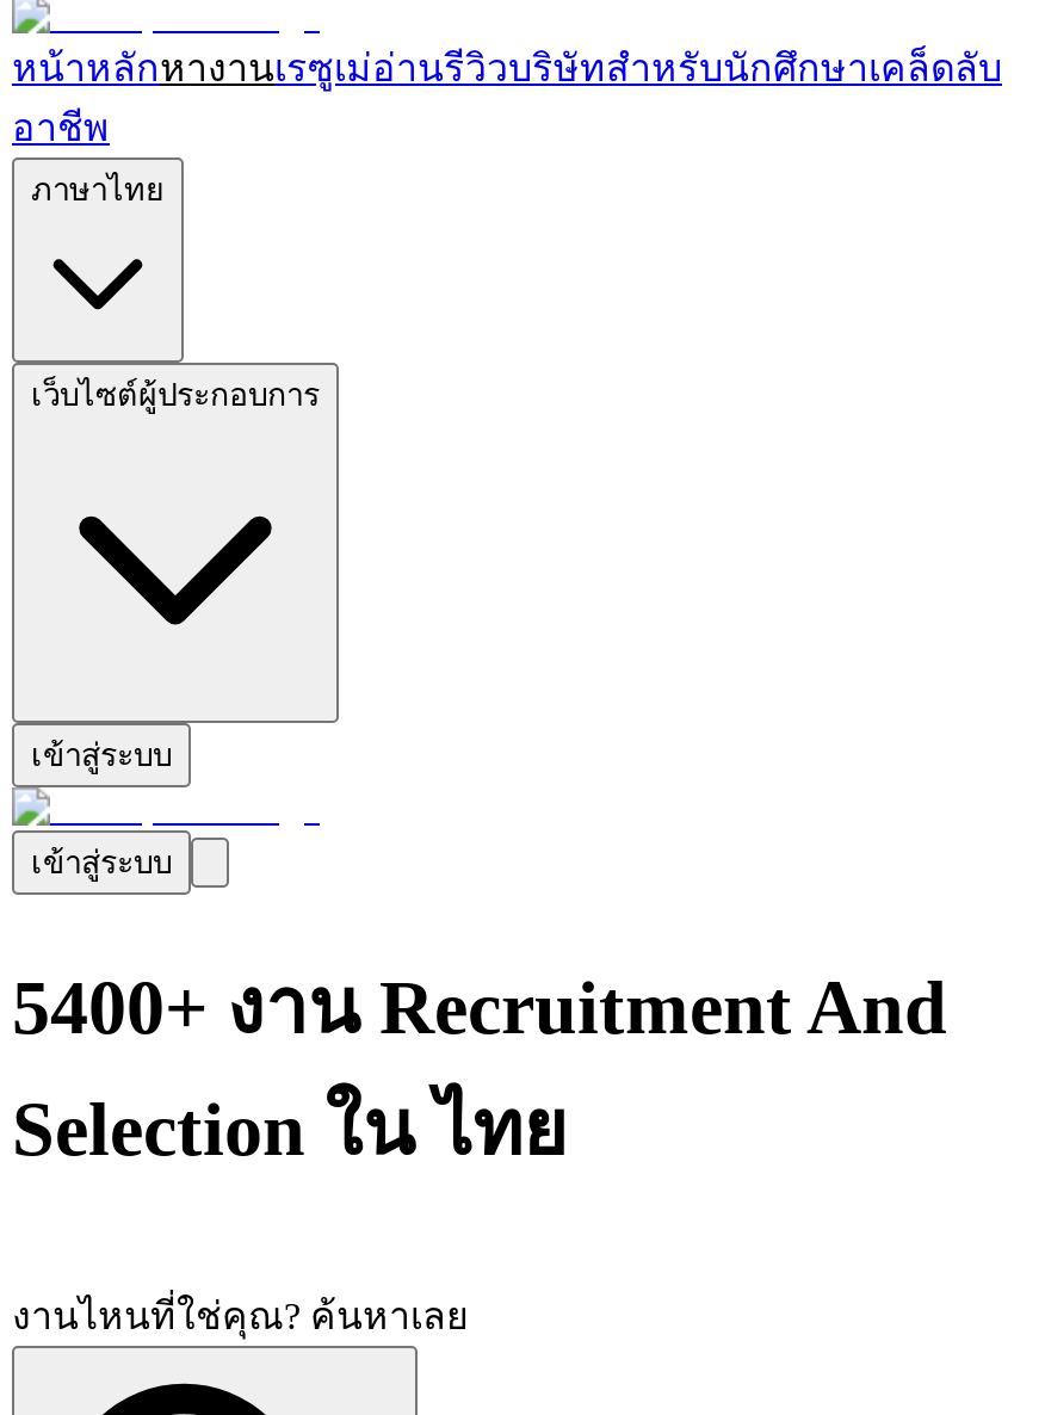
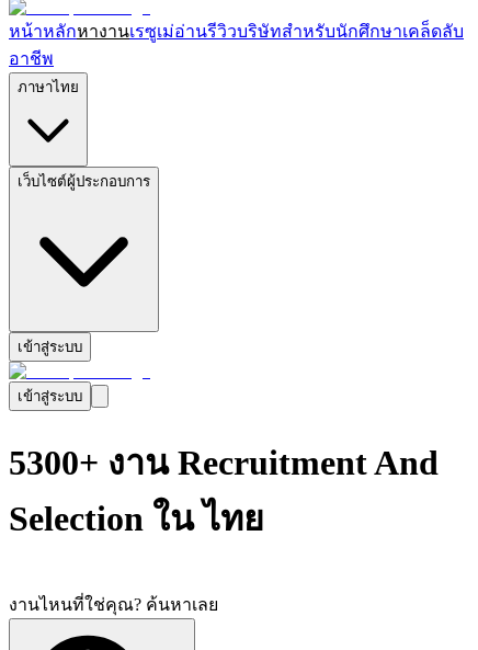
- 5400+ งาน Recruitment And
+ 5300+ งาน Recruitment And
